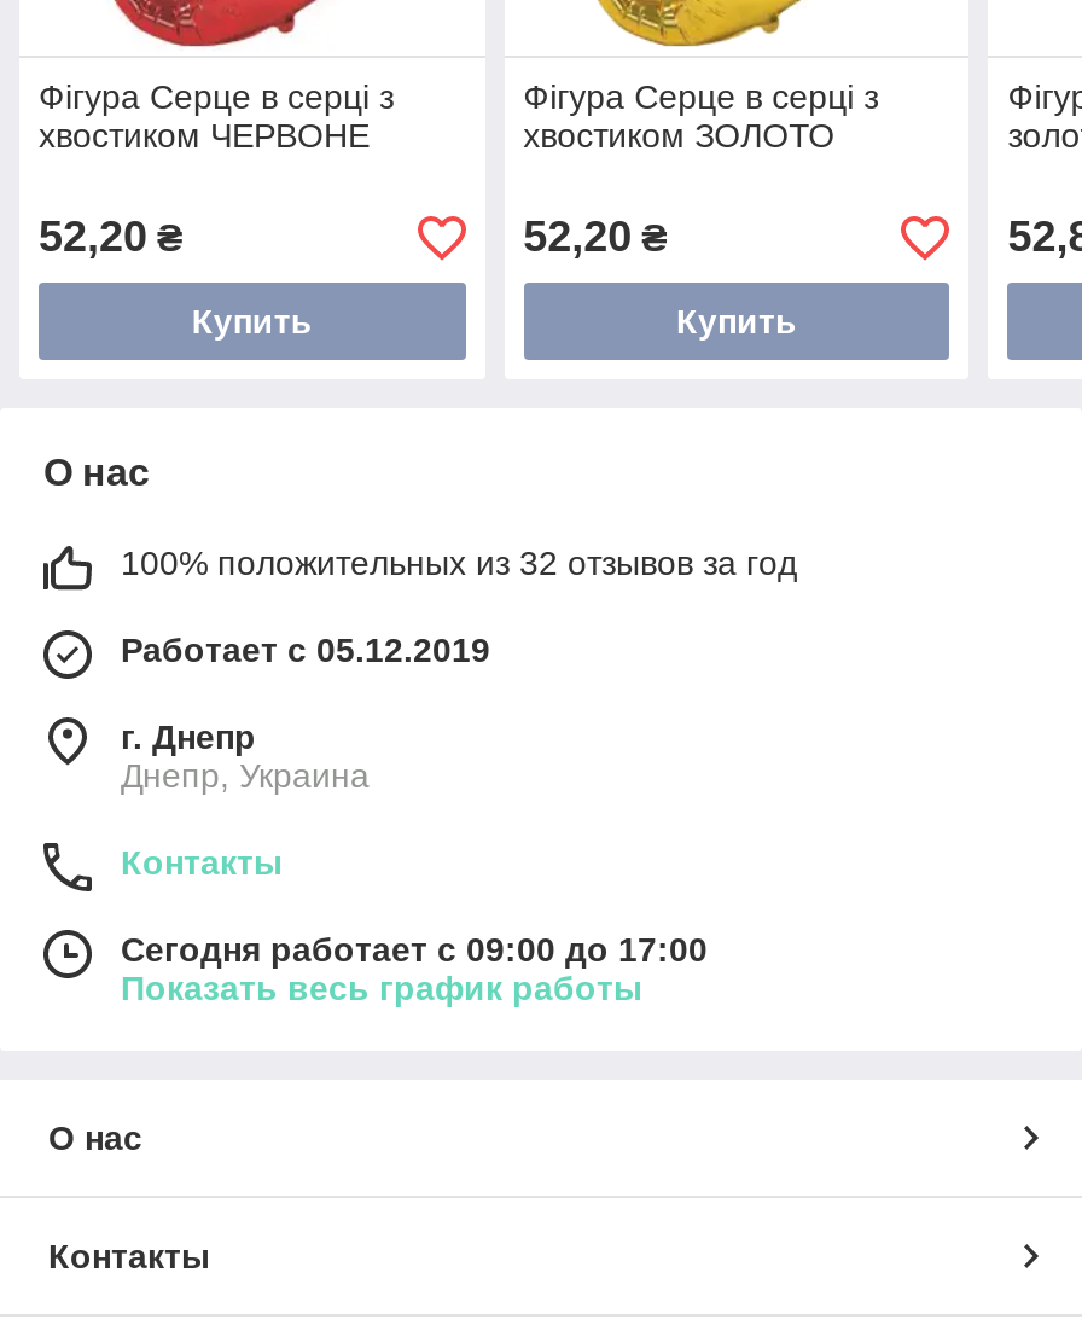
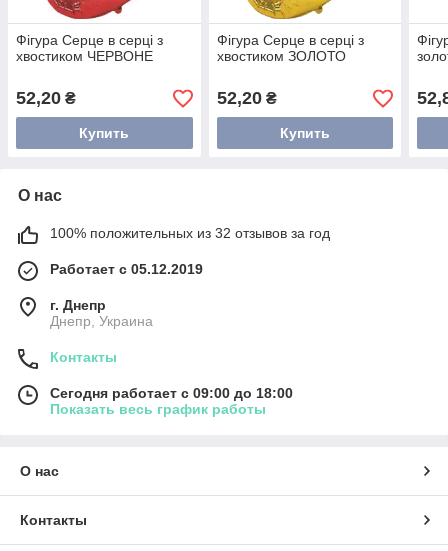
- Сегодня работает с 09:00 до 17:00
+ Сегодня работает с 09:00 до 18:00
